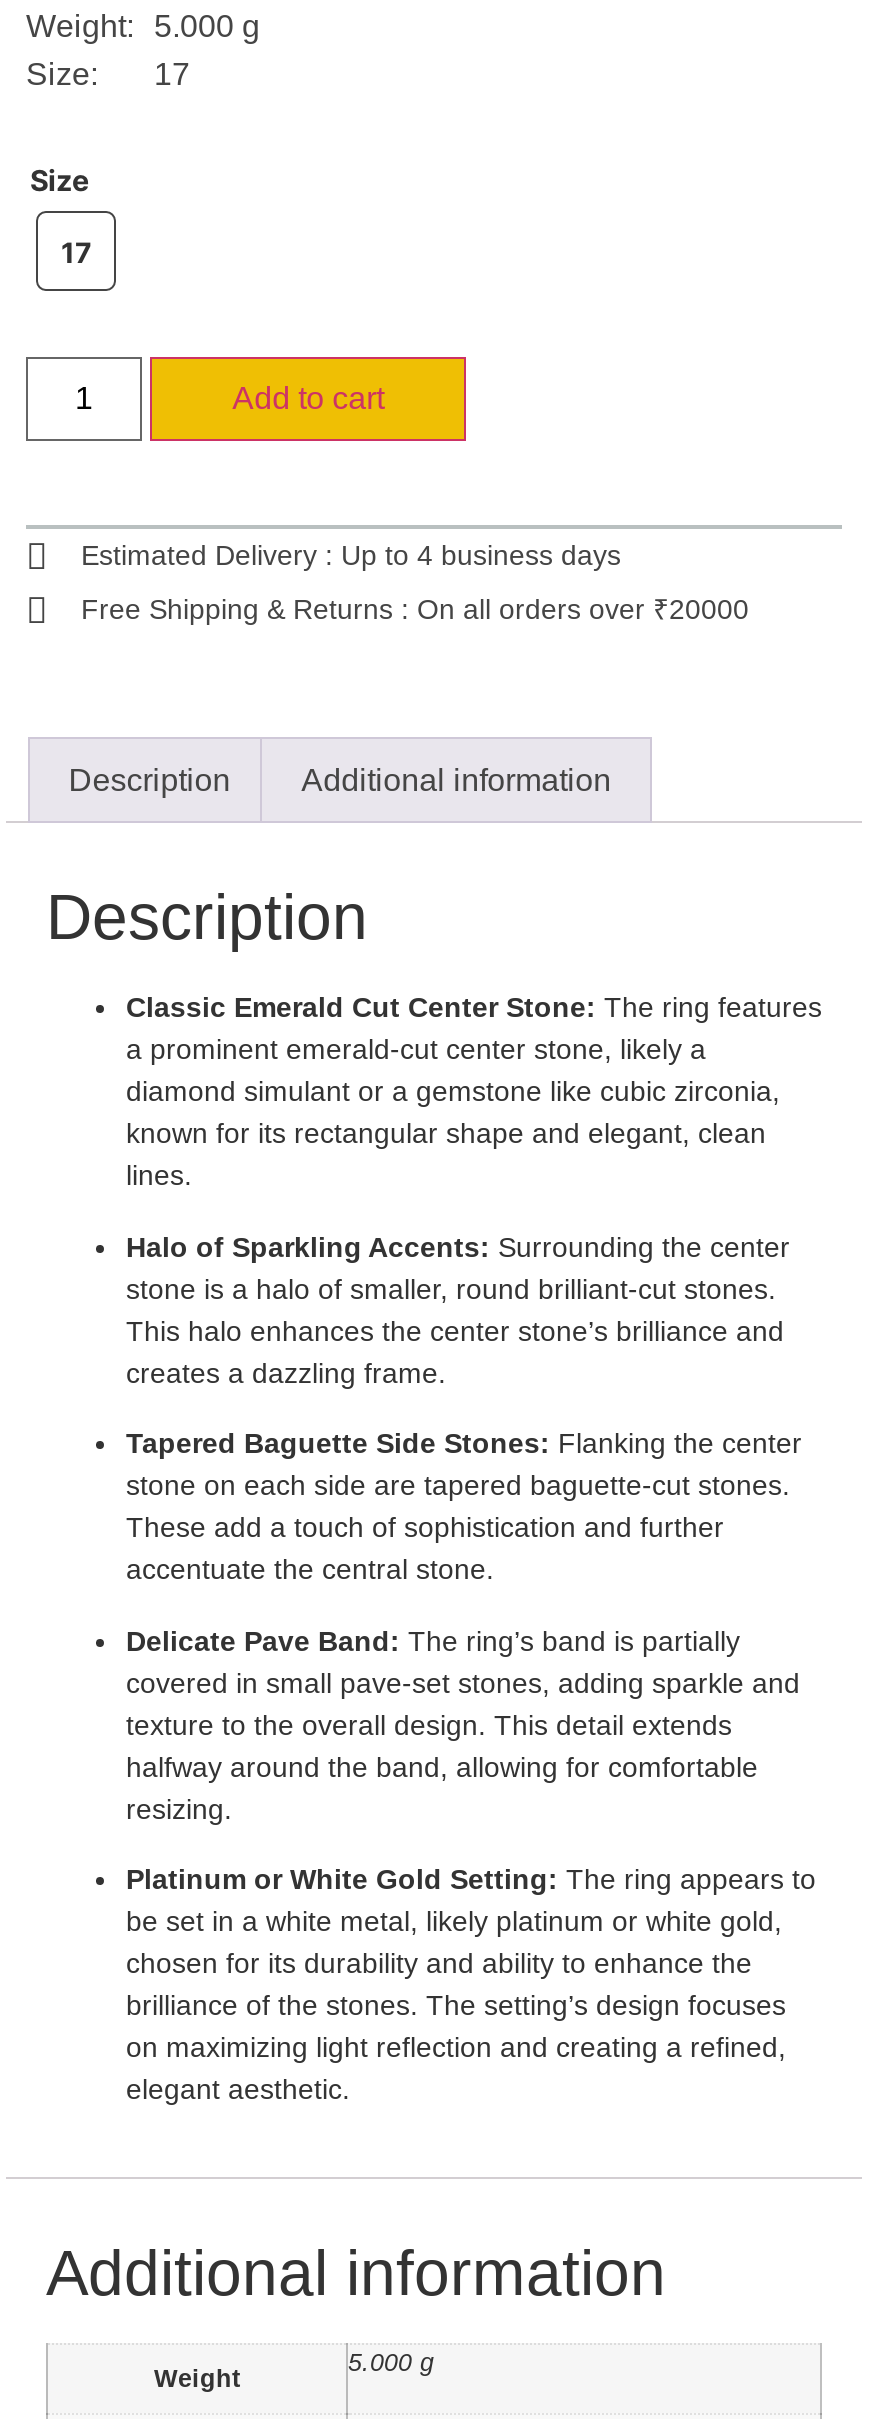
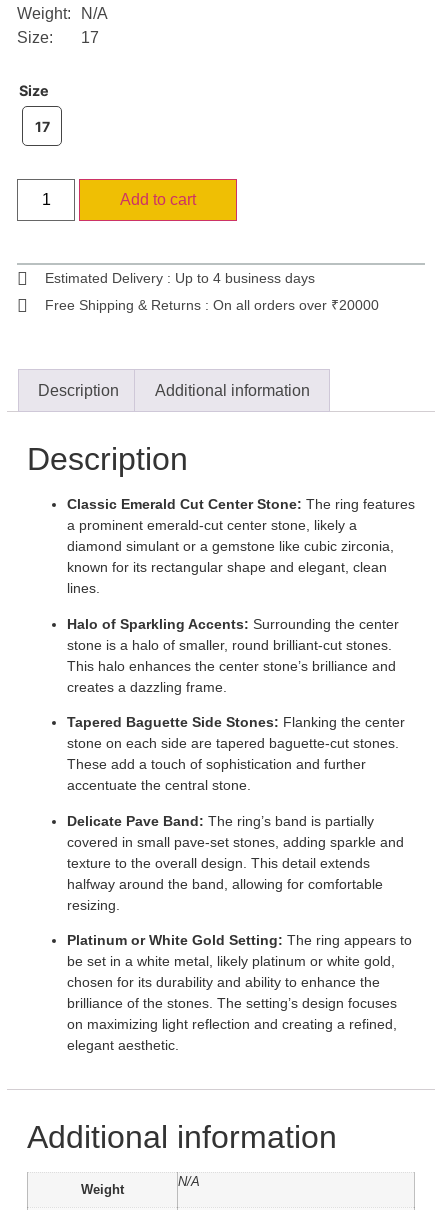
- 5.000 g
+ N/A

- 5.000 g
+ N/A
